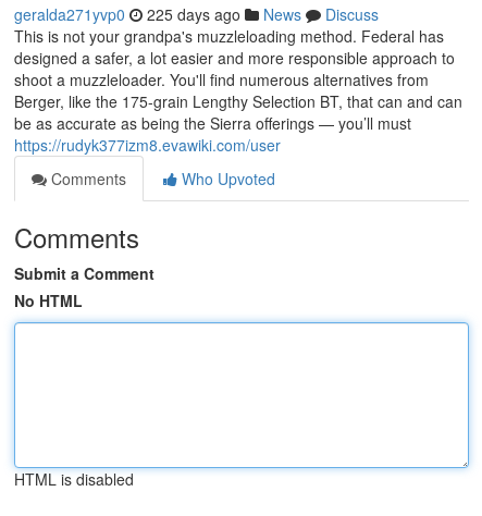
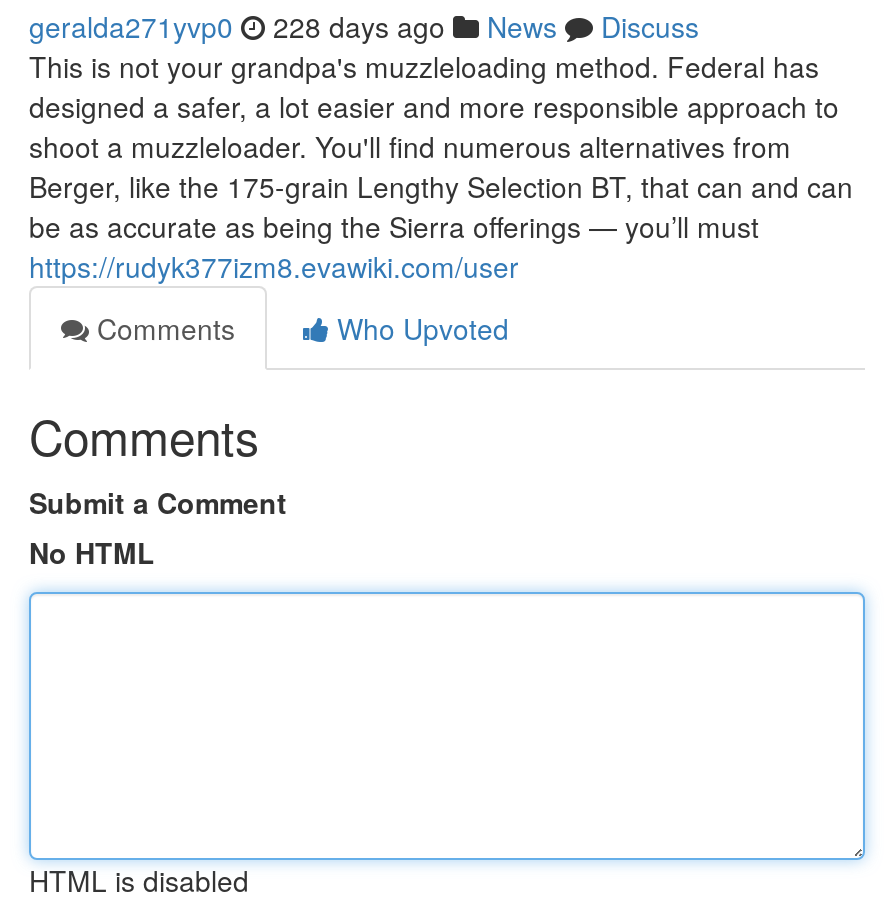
- geralda271yvp0 225 days ago News Discuss
+ geralda271yvp0 228 days ago News Discuss
